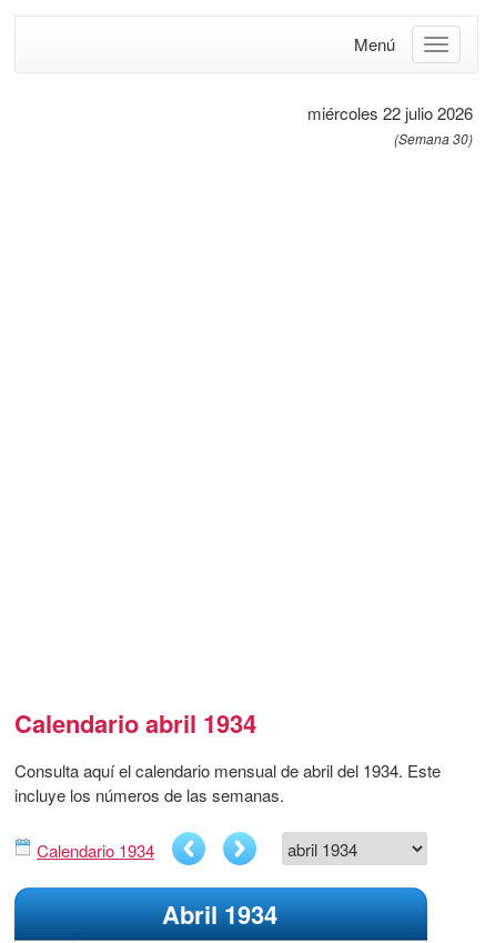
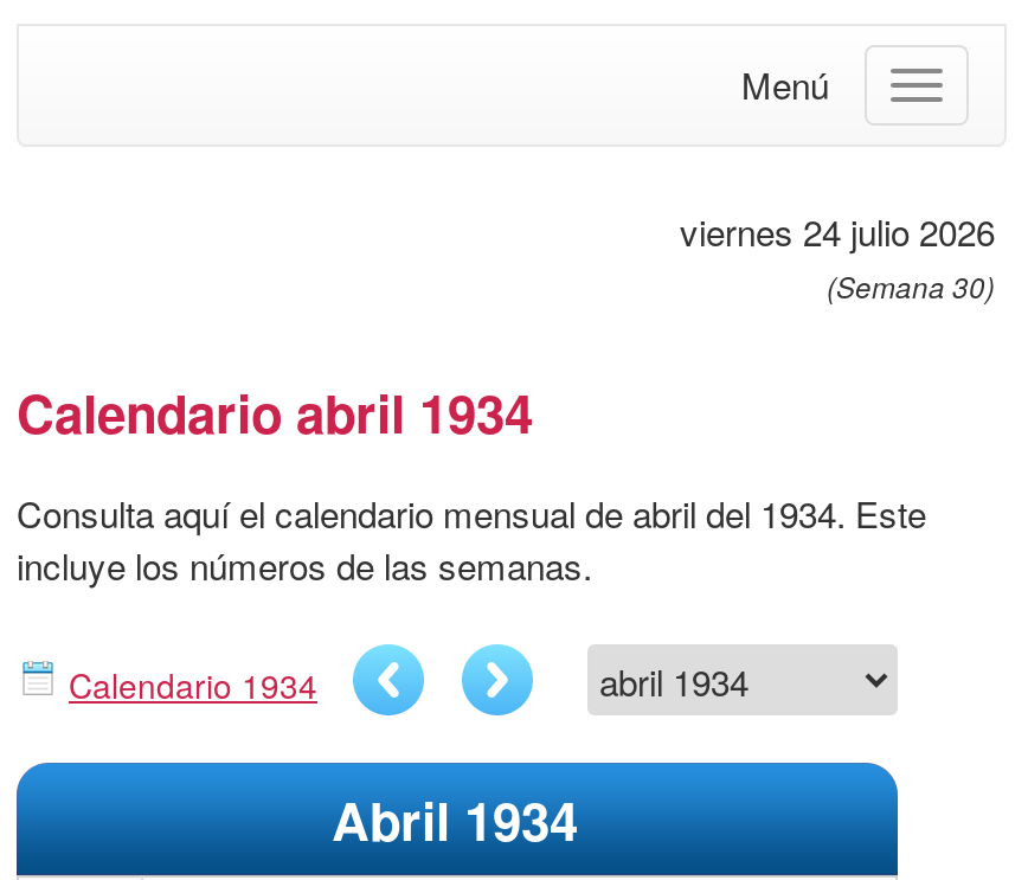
- miércoles 22 julio 2026
+ viernes 24 julio 2026
